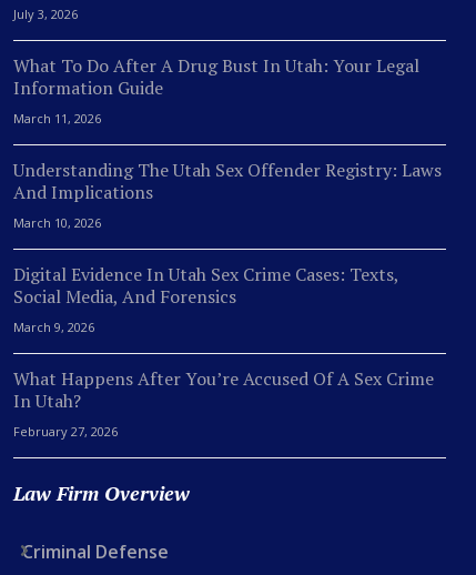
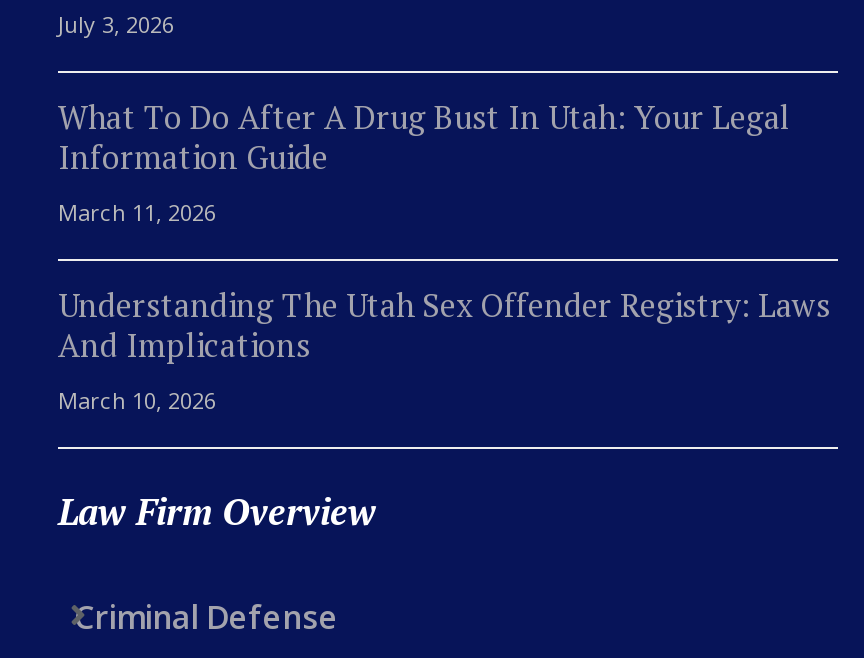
- Digital Evidence In Utah Sex Crime Cases: Texts,
- Social Media, And Forensics
- March 9, 2026
- What Happens After You’re Accused Of A Sex Crime
- In Utah?
- February 27, 2026
